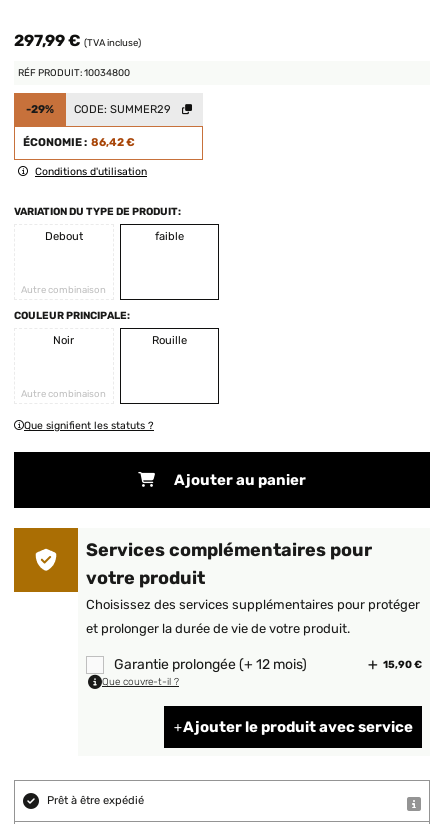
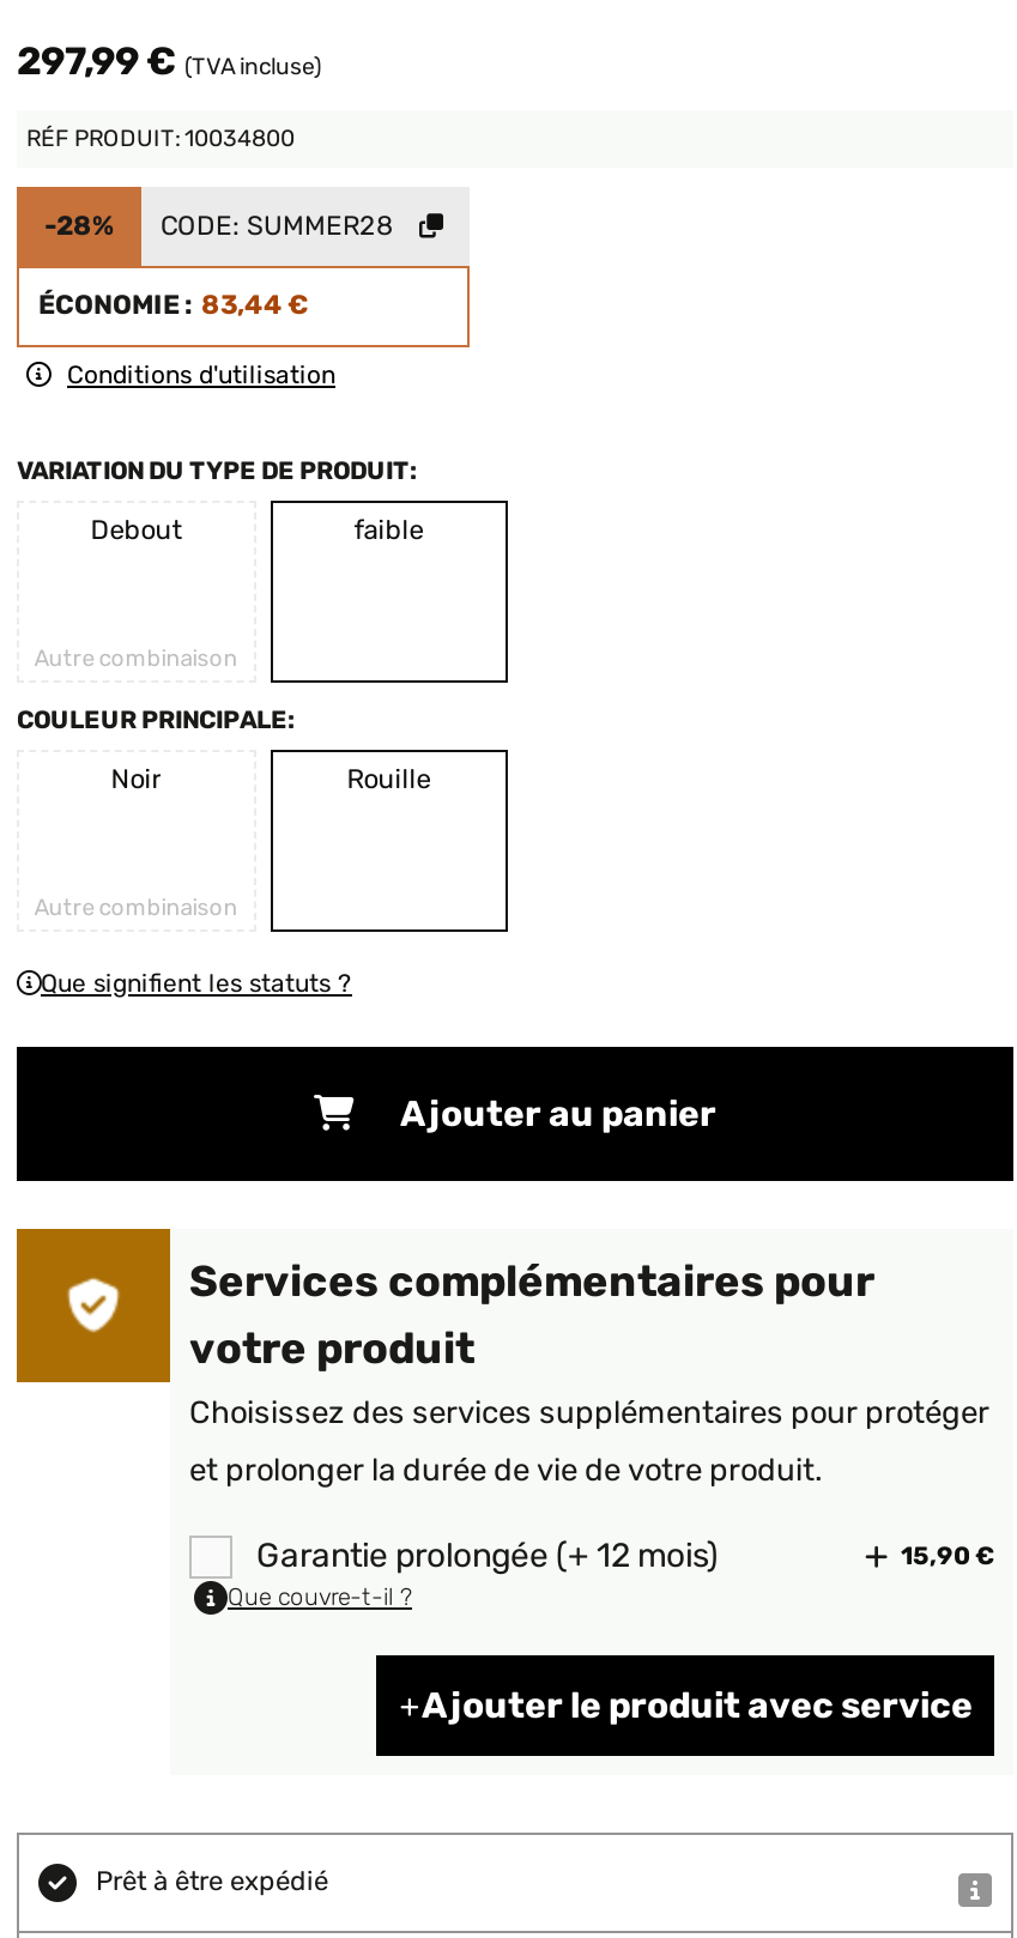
- -29%
+ -28%

- CODE: SUMMER29
+ CODE: SUMMER28

- ÉCONOMIE : 86,42 €
+ ÉCONOMIE : 83,44 €
